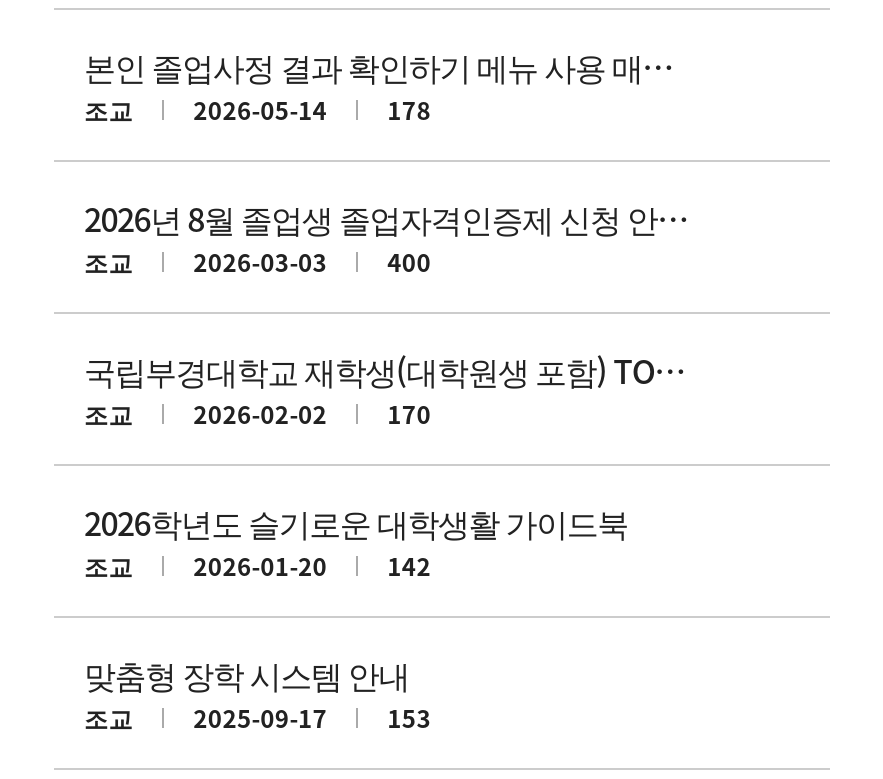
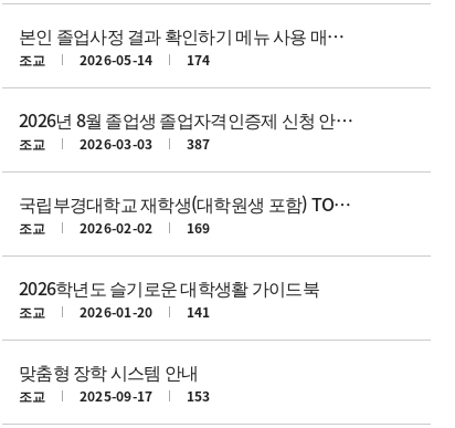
- 조교 2026-05-14 178
+ 조교 2026-05-14 174

- 조교 2026-03-03 400
+ 조교 2026-03-03 387

- 조교 2026-02-02 170
+ 조교 2026-02-02 169

- 조교 2026-01-20 142
+ 조교 2026-01-20 141
